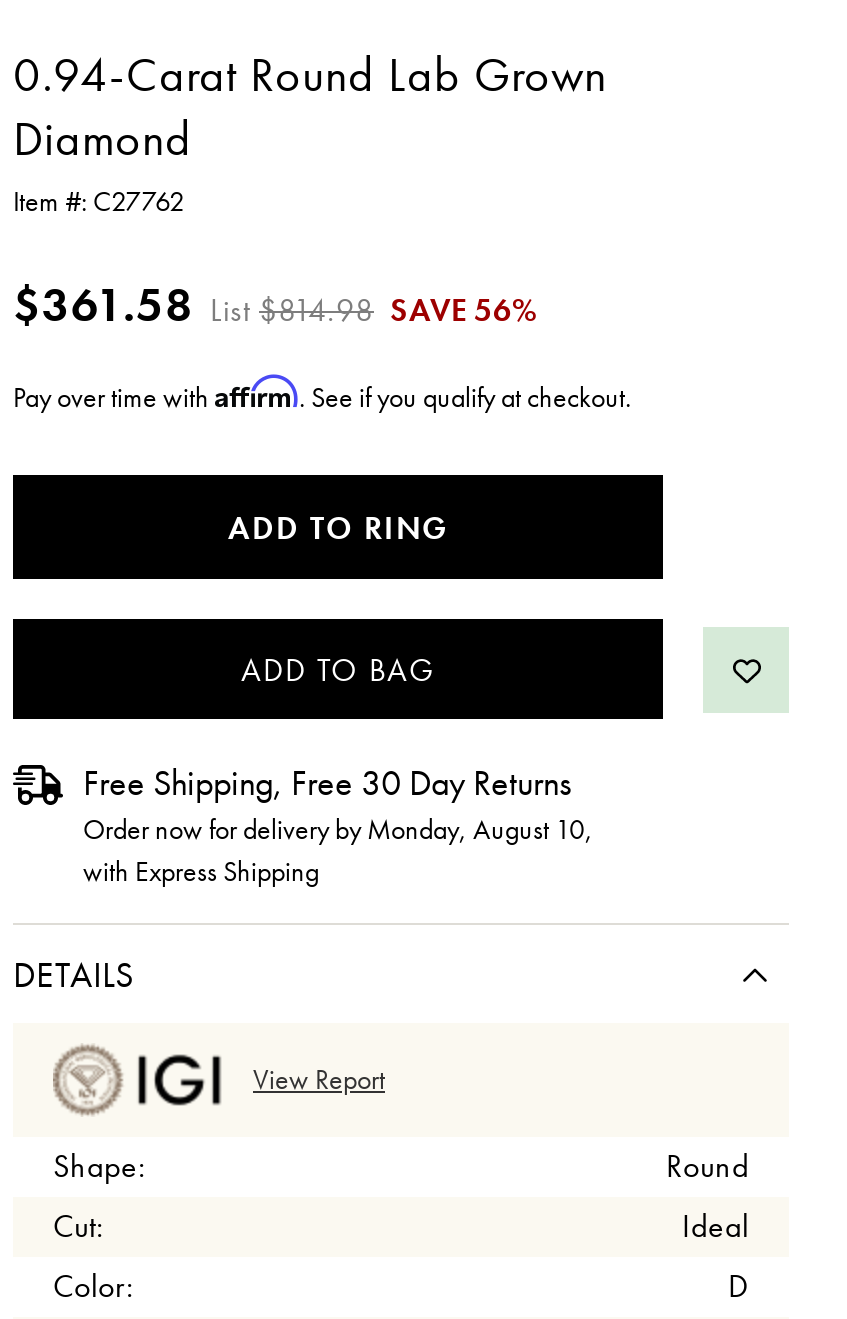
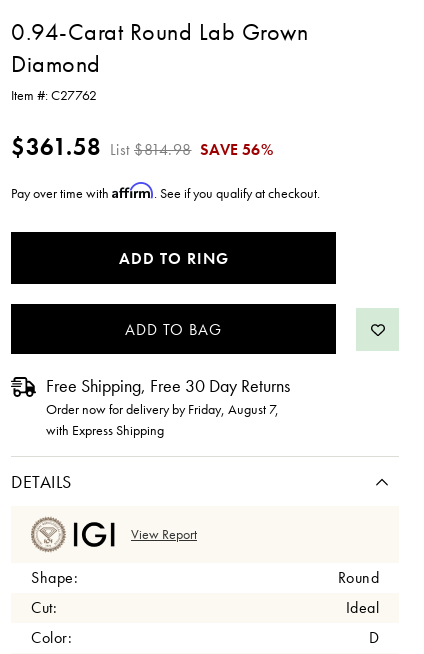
- Order now for delivery by Monday, August 10,
+ Order now for delivery by Friday, August 7,
